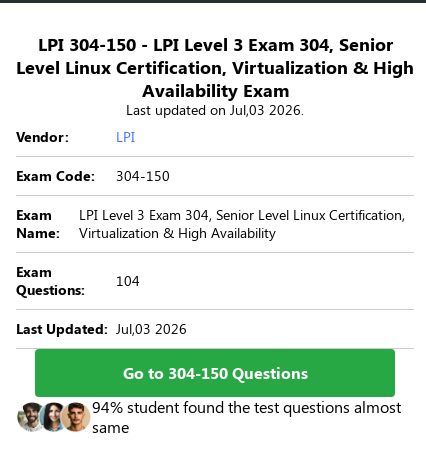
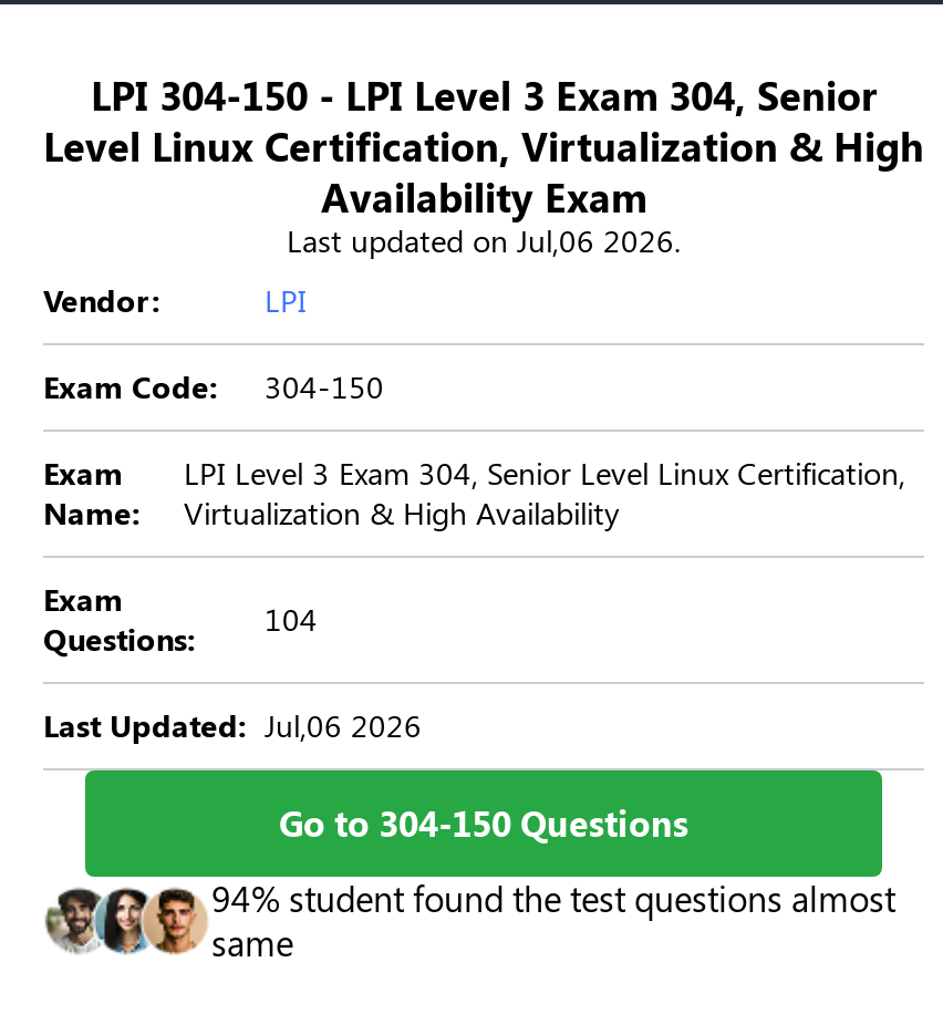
- Last updated on Jul,03 2026.
+ Last updated on Jul,06 2026.

- Last Updated: Jul,03 2026
+ Last Updated: Jul,06 2026
